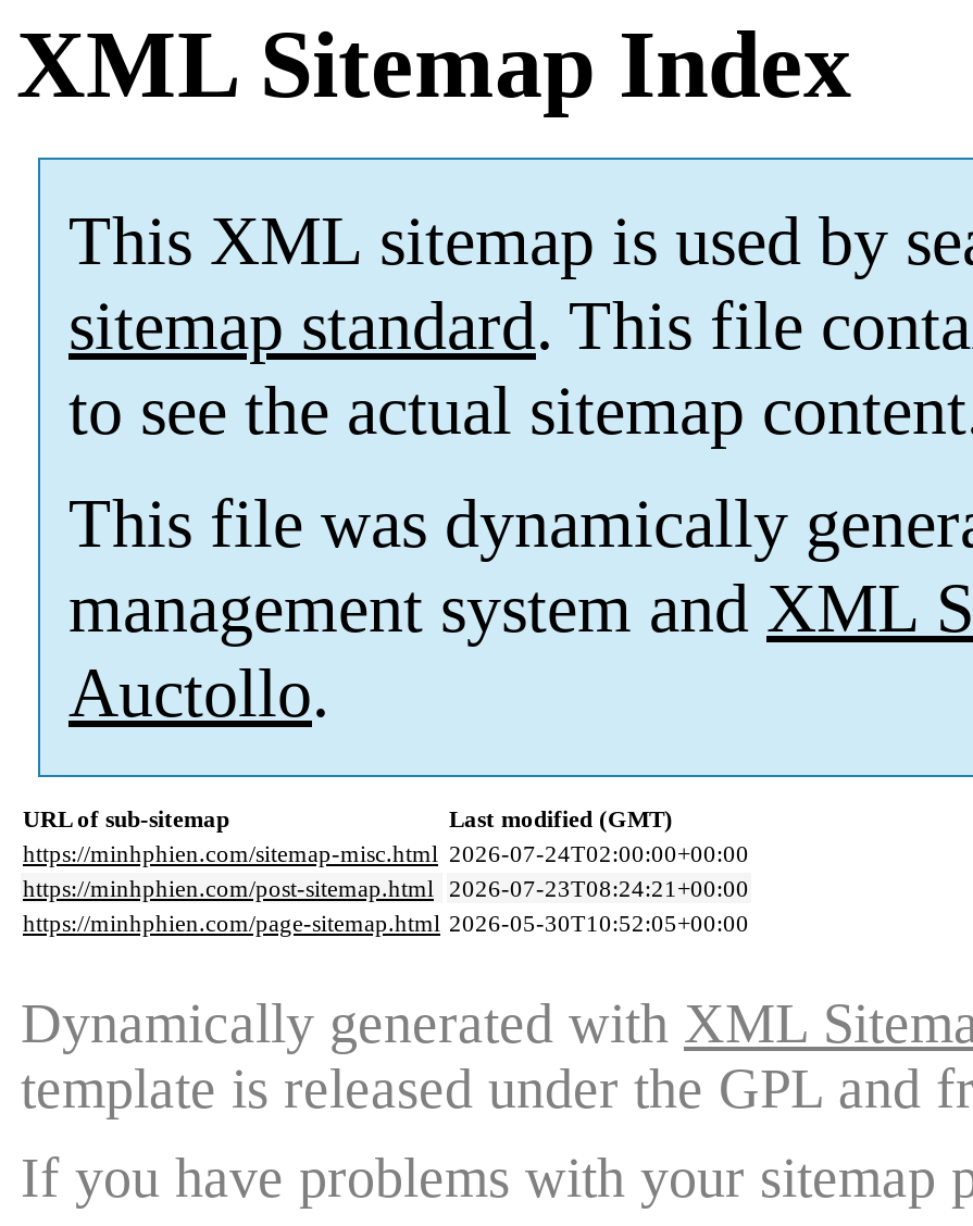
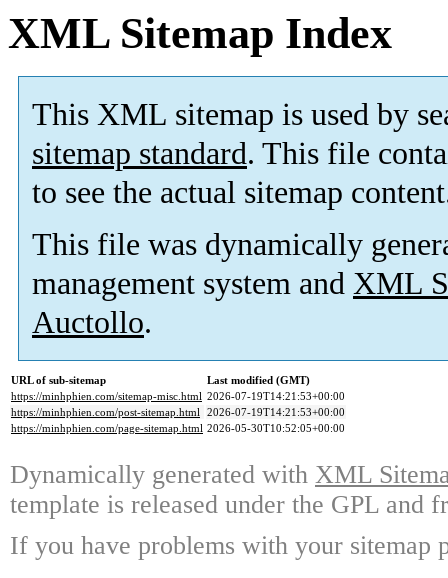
- https://minhphien.com/sitemap-misc.html 2026-07-24T02:00:00+00:00
+ https://minhphien.com/sitemap-misc.html 2026-07-19T14:21:53+00:00

- https://minhphien.com/post-sitemap.html 2026-07-23T08:24:21+00:00
+ https://minhphien.com/post-sitemap.html 2026-07-19T14:21:53+00:00
